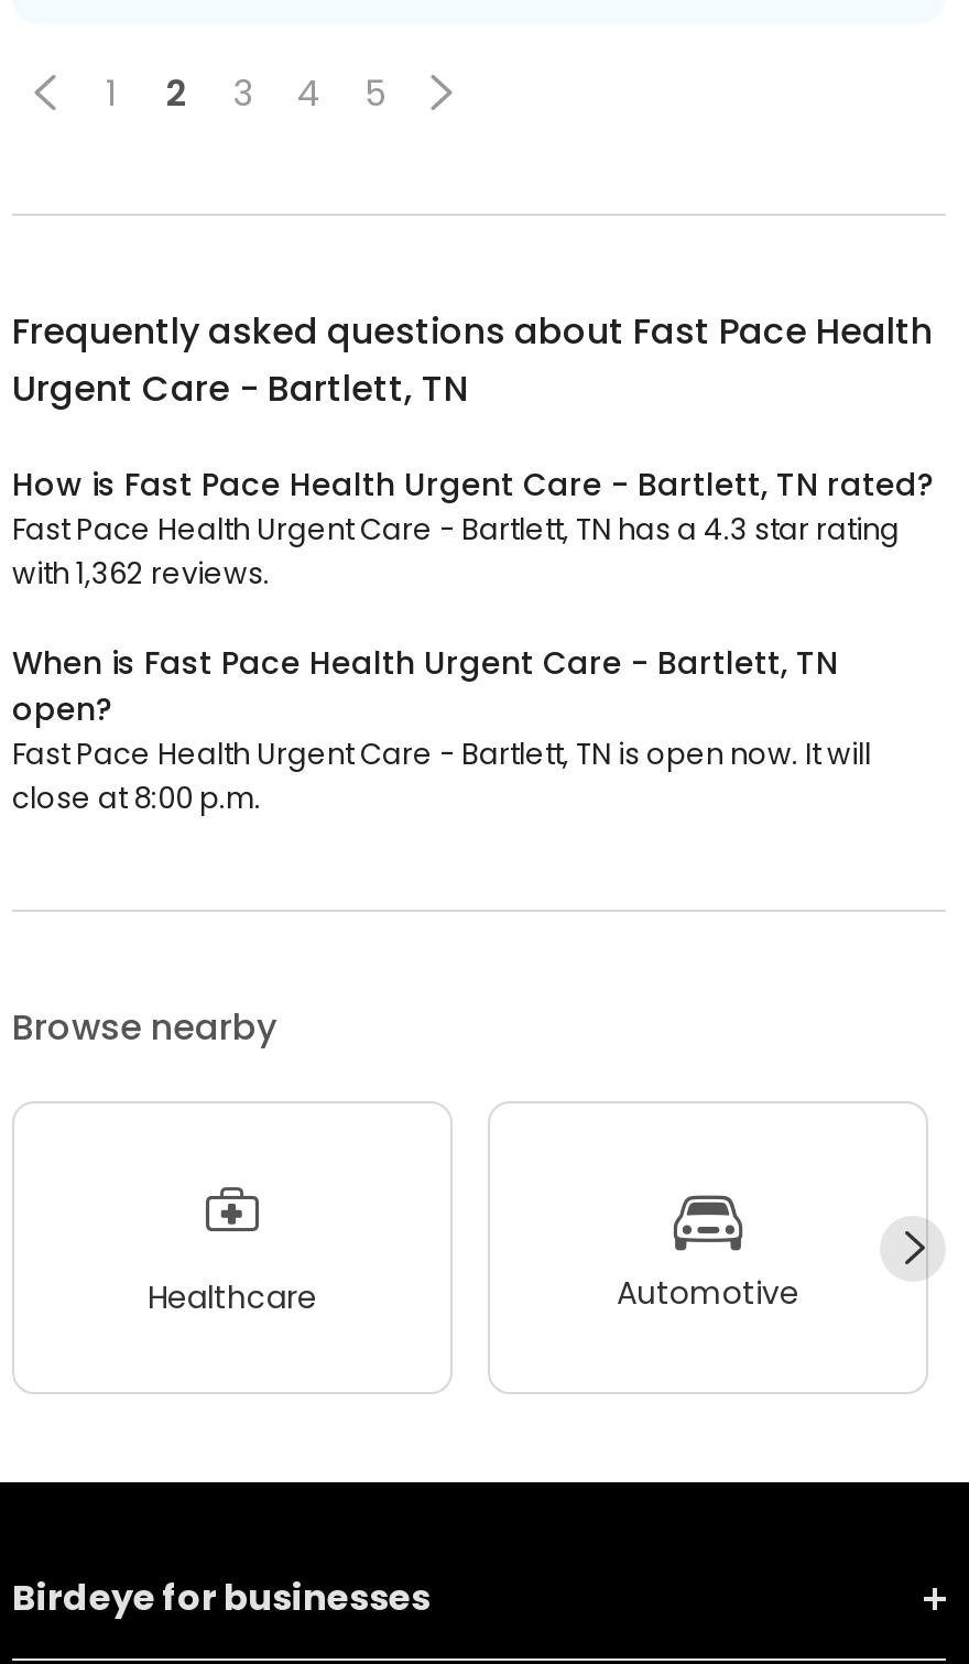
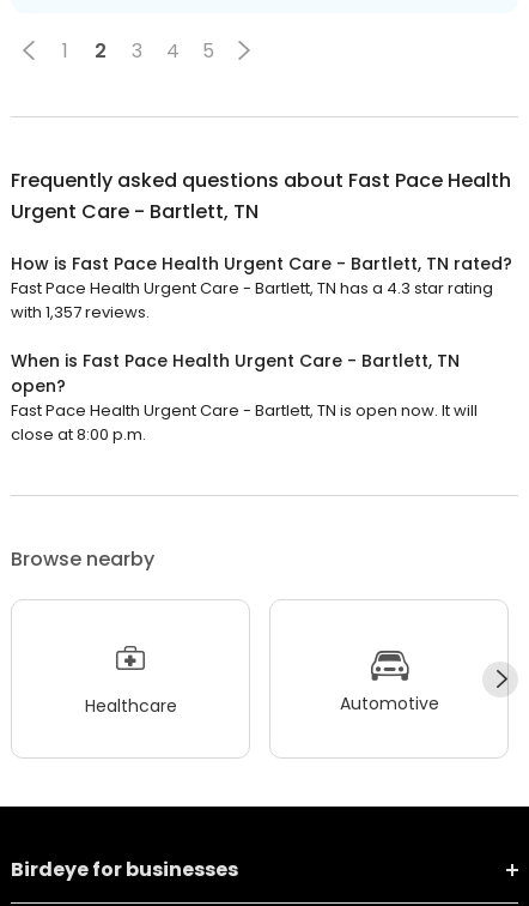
- with 1,362 reviews.
+ with 1,357 reviews.
